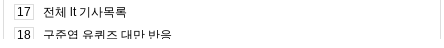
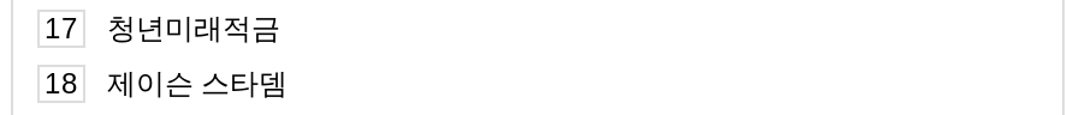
- 전체 lt 기사목록
+ 청년미래적금

- 구준엽 유퀴즈 대만 반응
+ 제이슨 스타뎀
